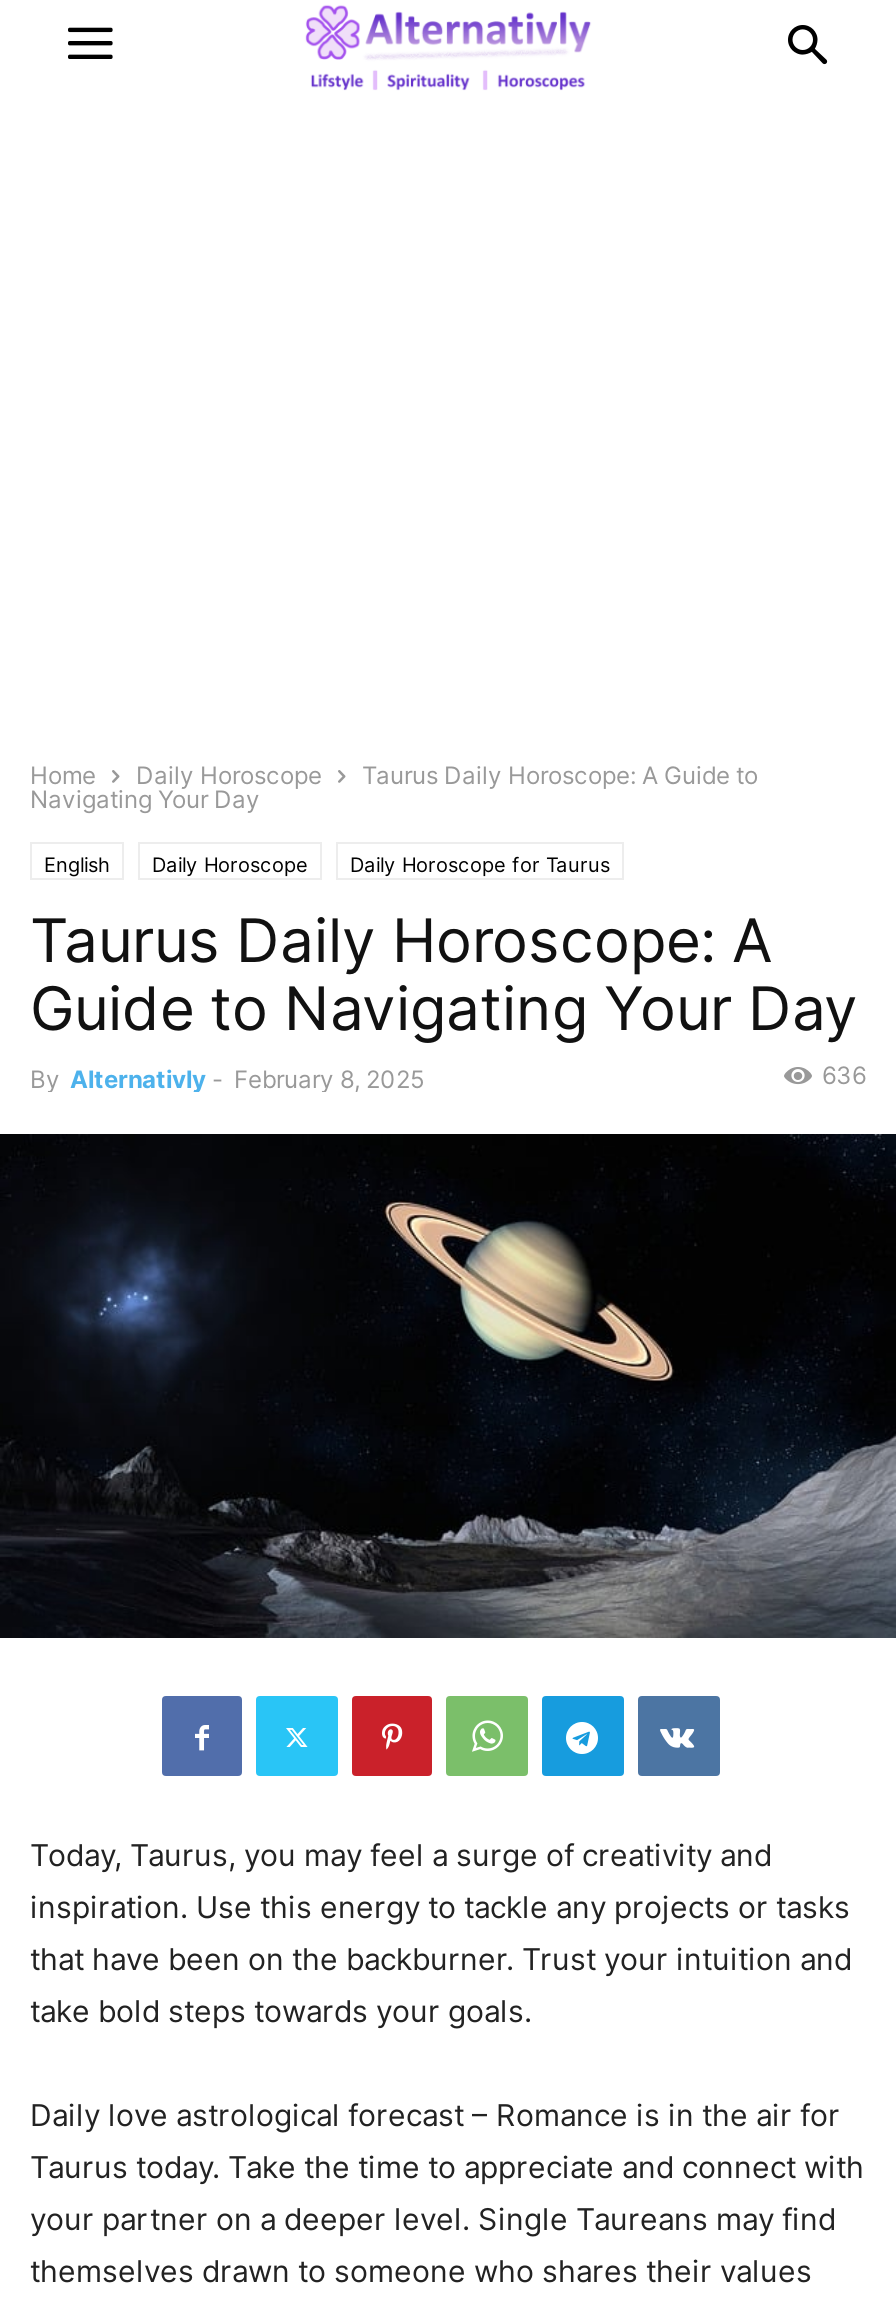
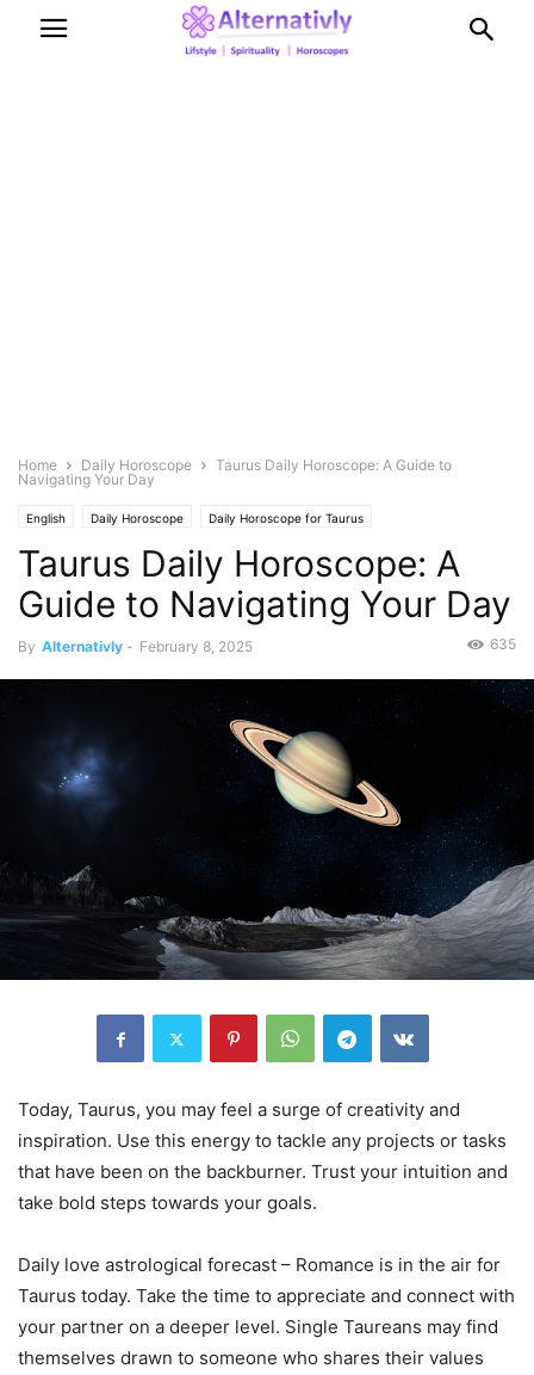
- 636
+ 635
